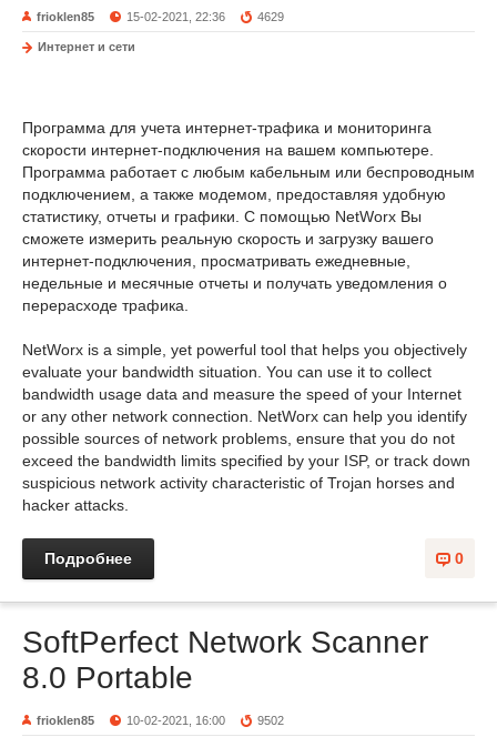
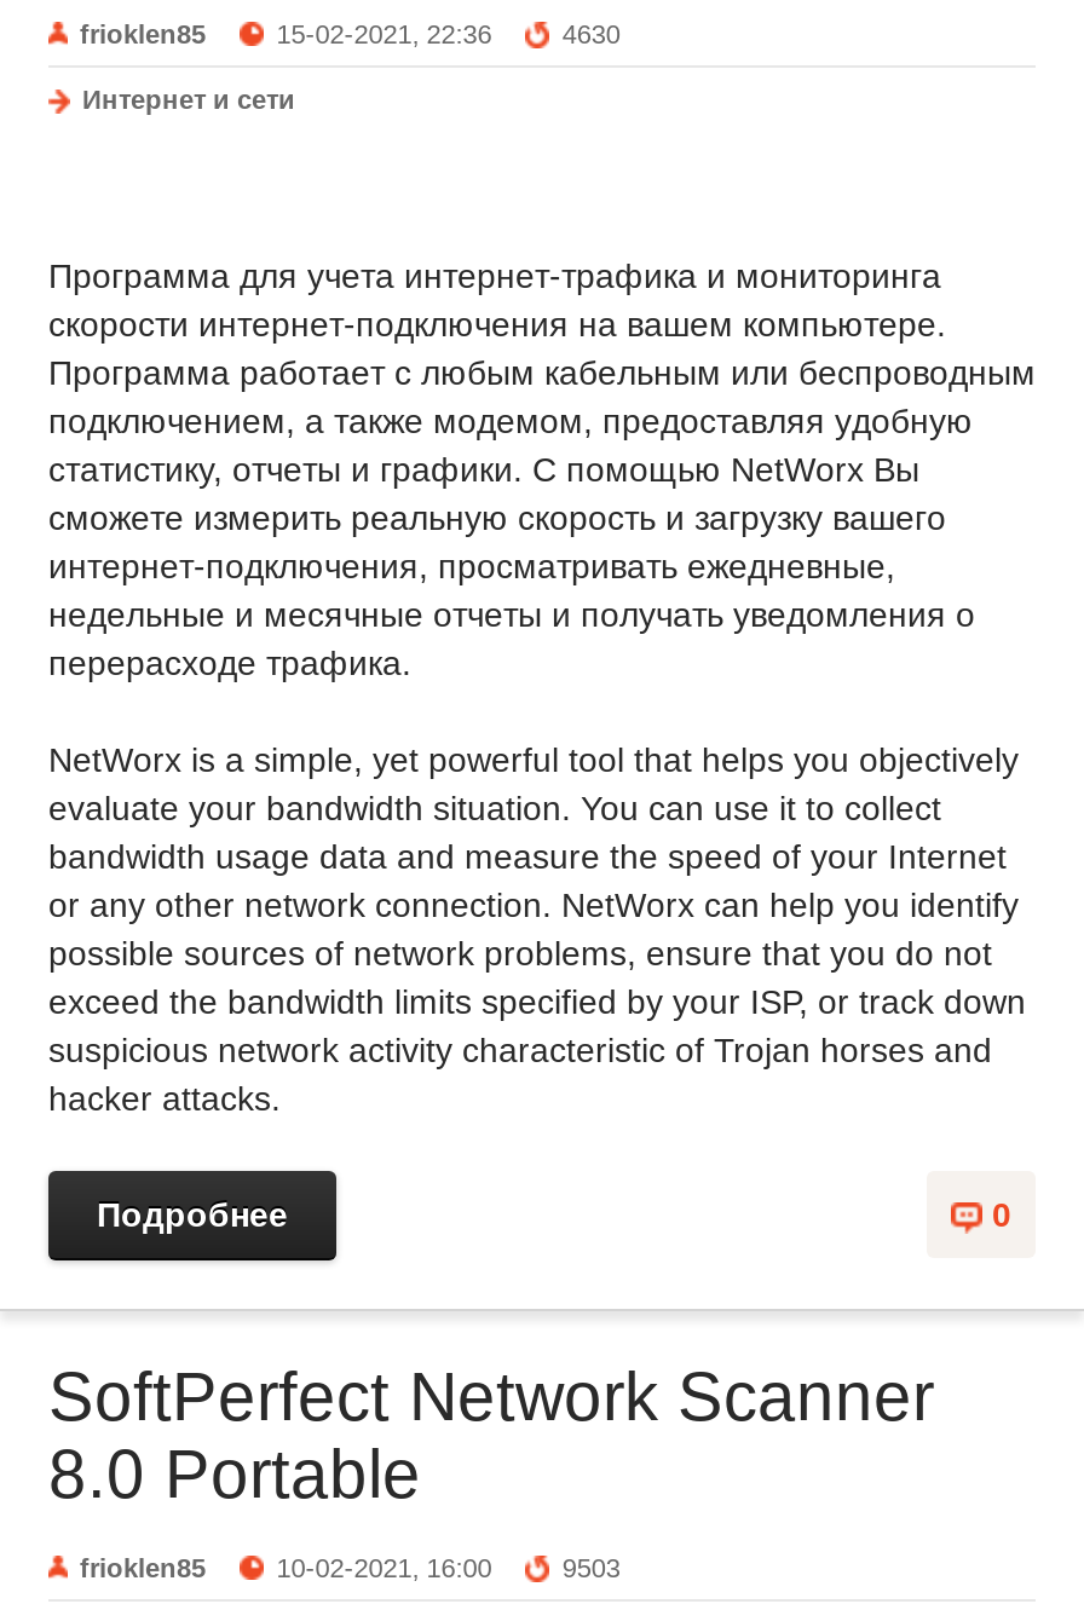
- 4629
+ 4630

- 9502
+ 9503
